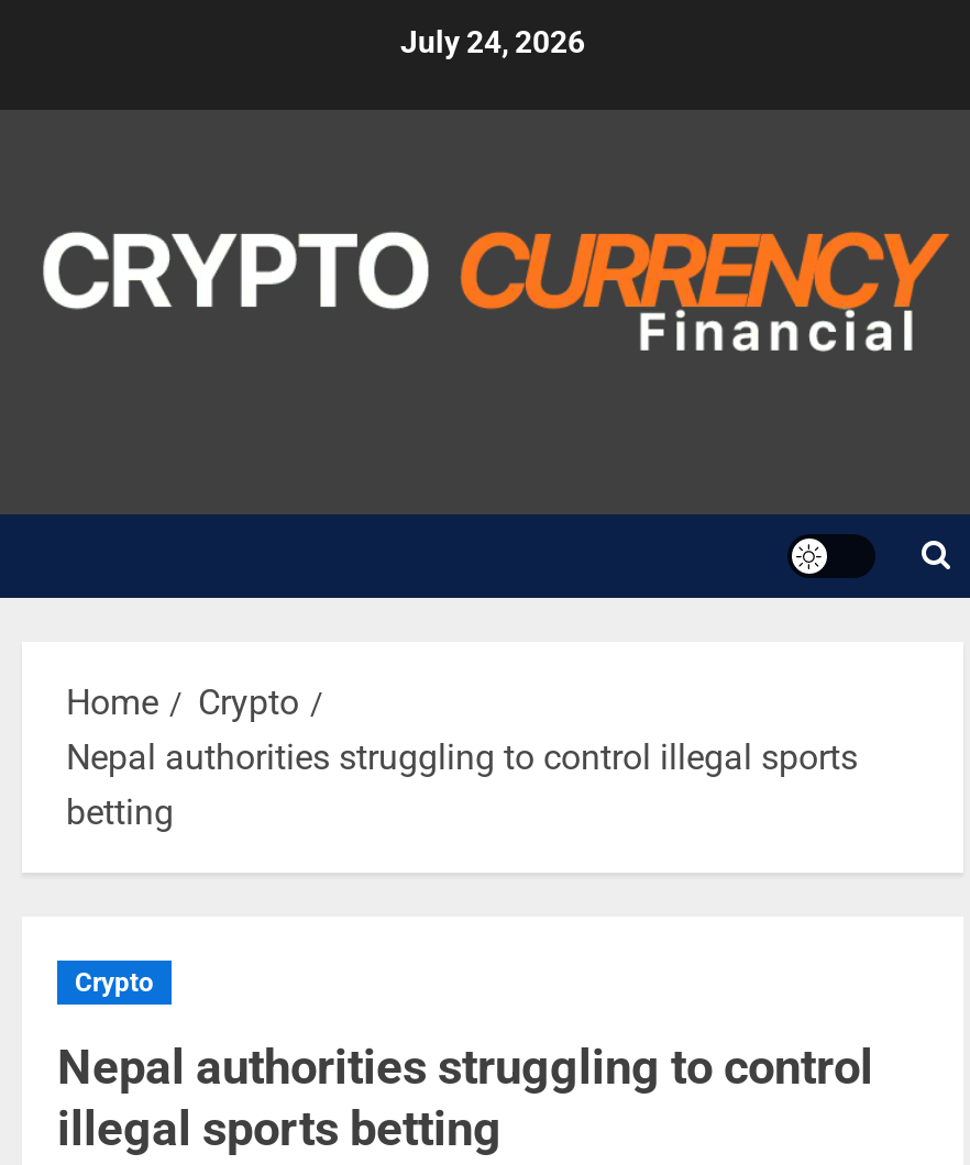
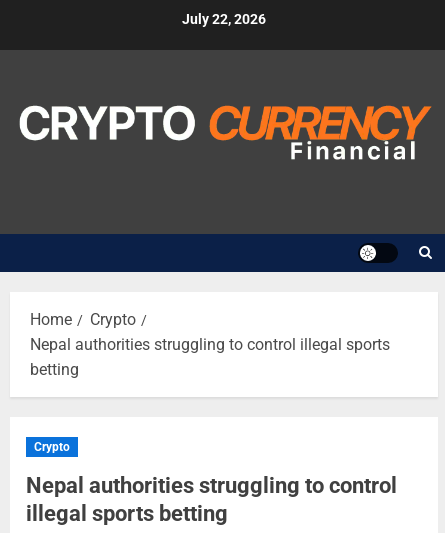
- July 24, 2026
+ July 22, 2026
